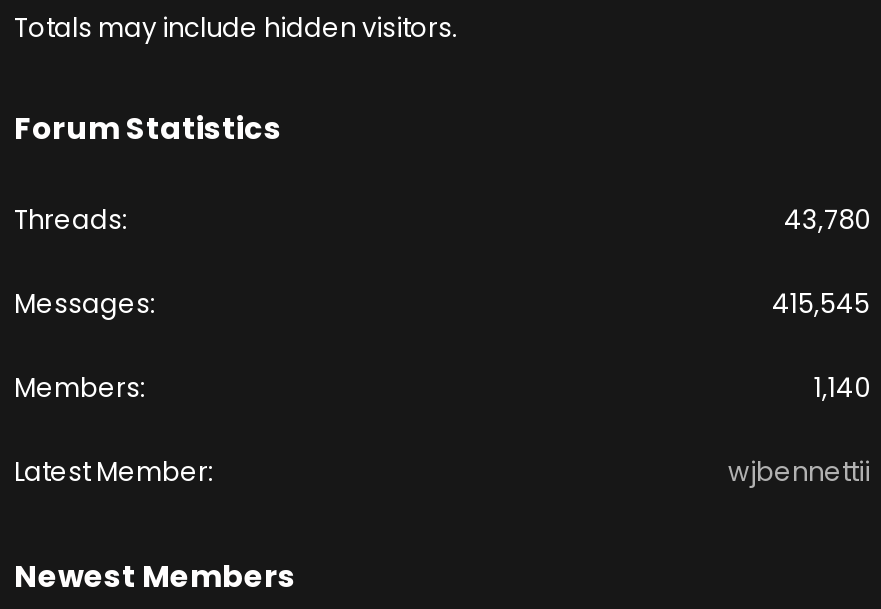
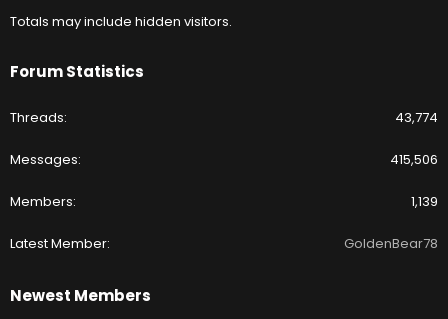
- 43,780
+ 43,774

- 415,545
+ 415,506

- 1,140
+ 1,139

- wjbennettii
+ GoldenBear78
